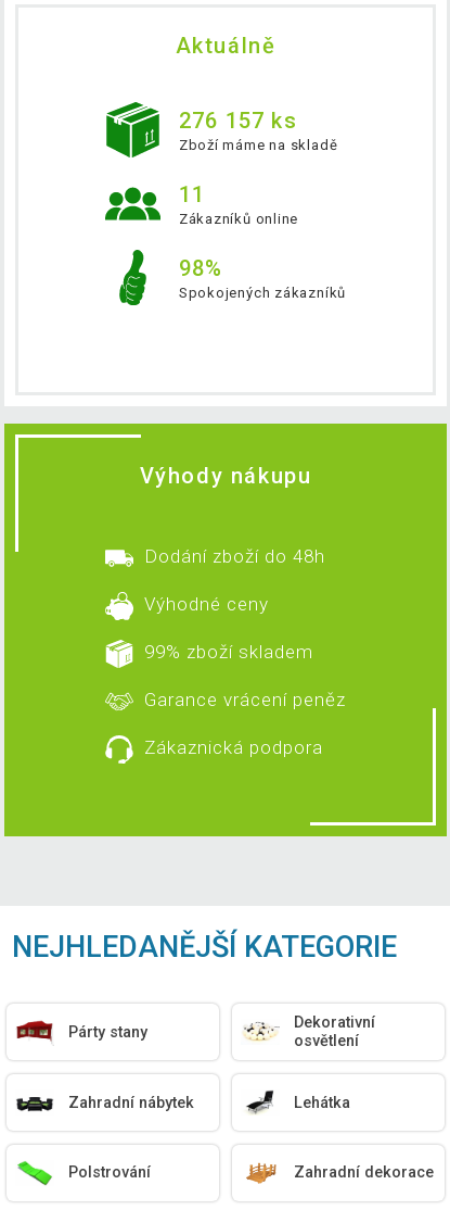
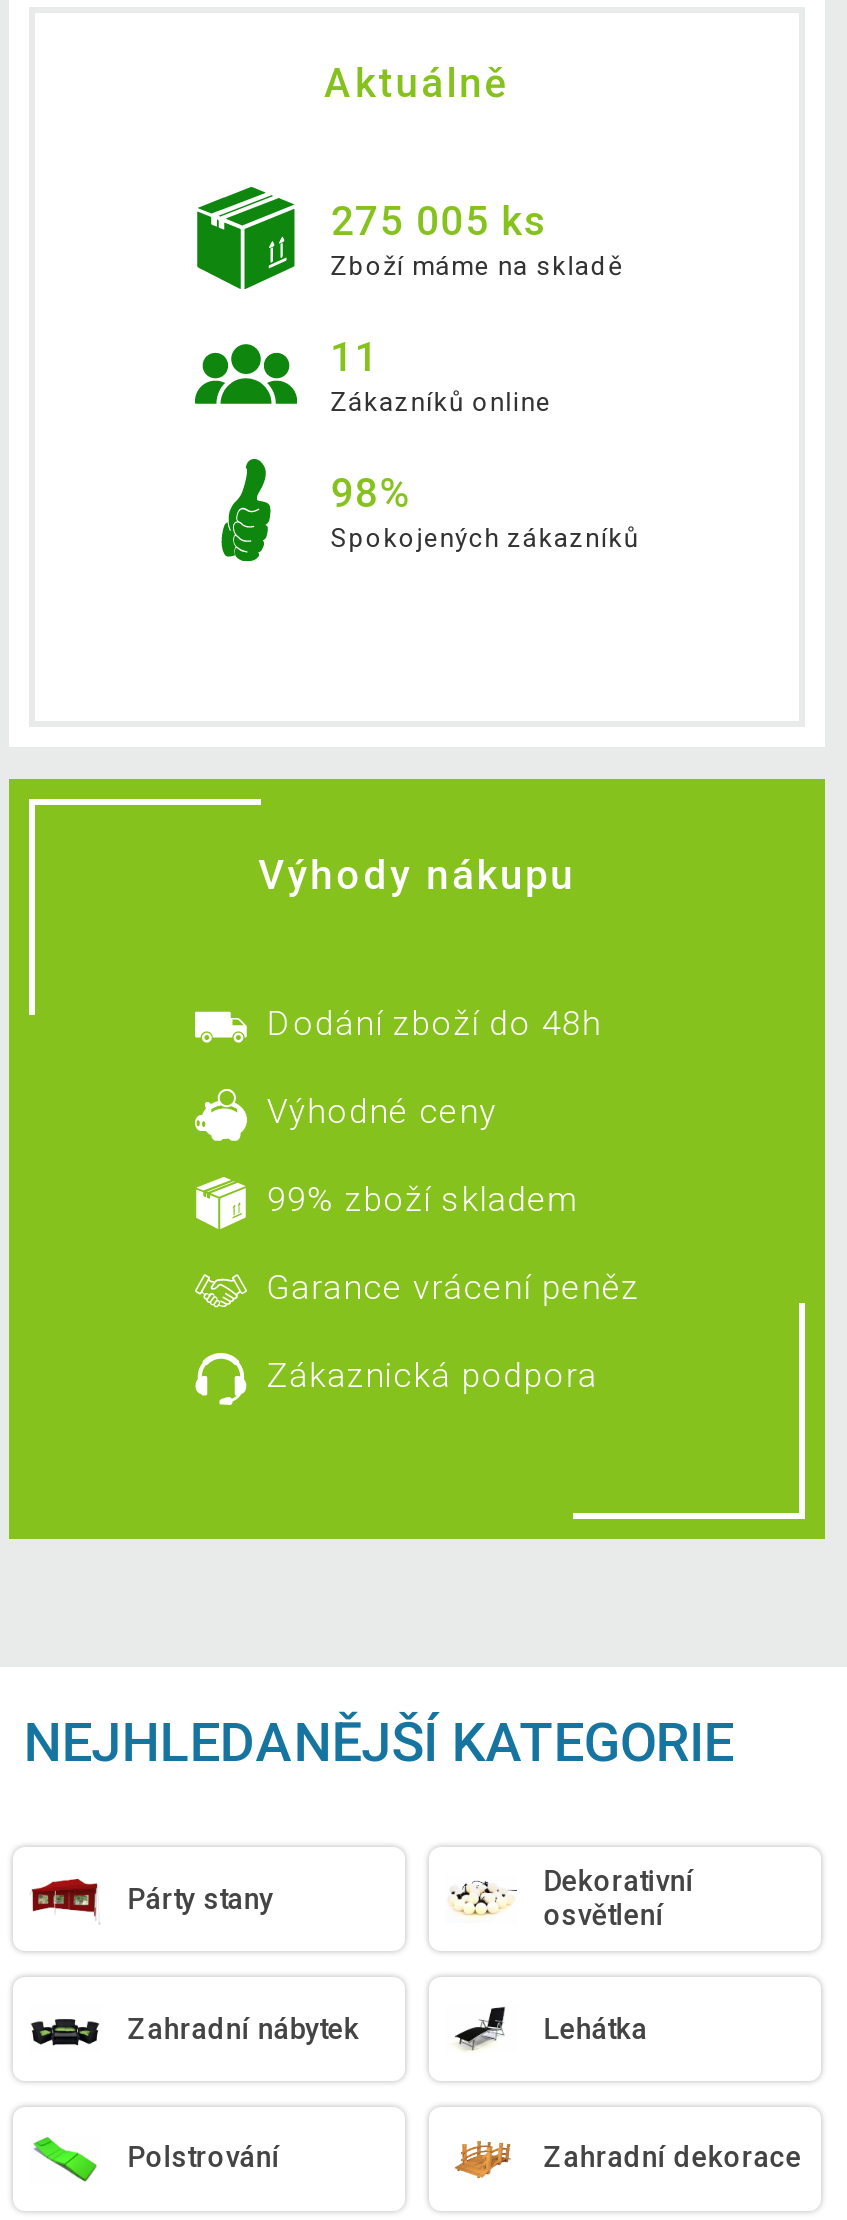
- 276 157 ks
+ 275 005 ks
